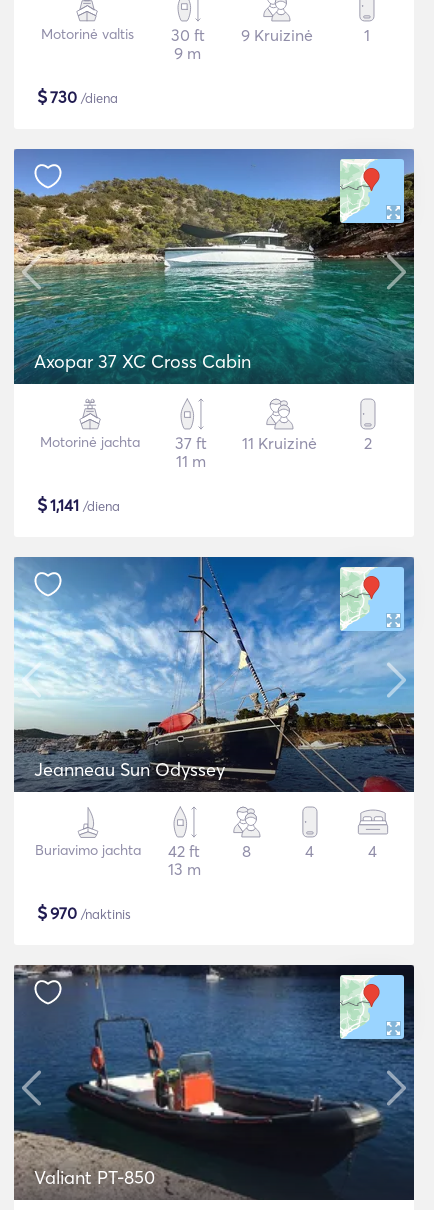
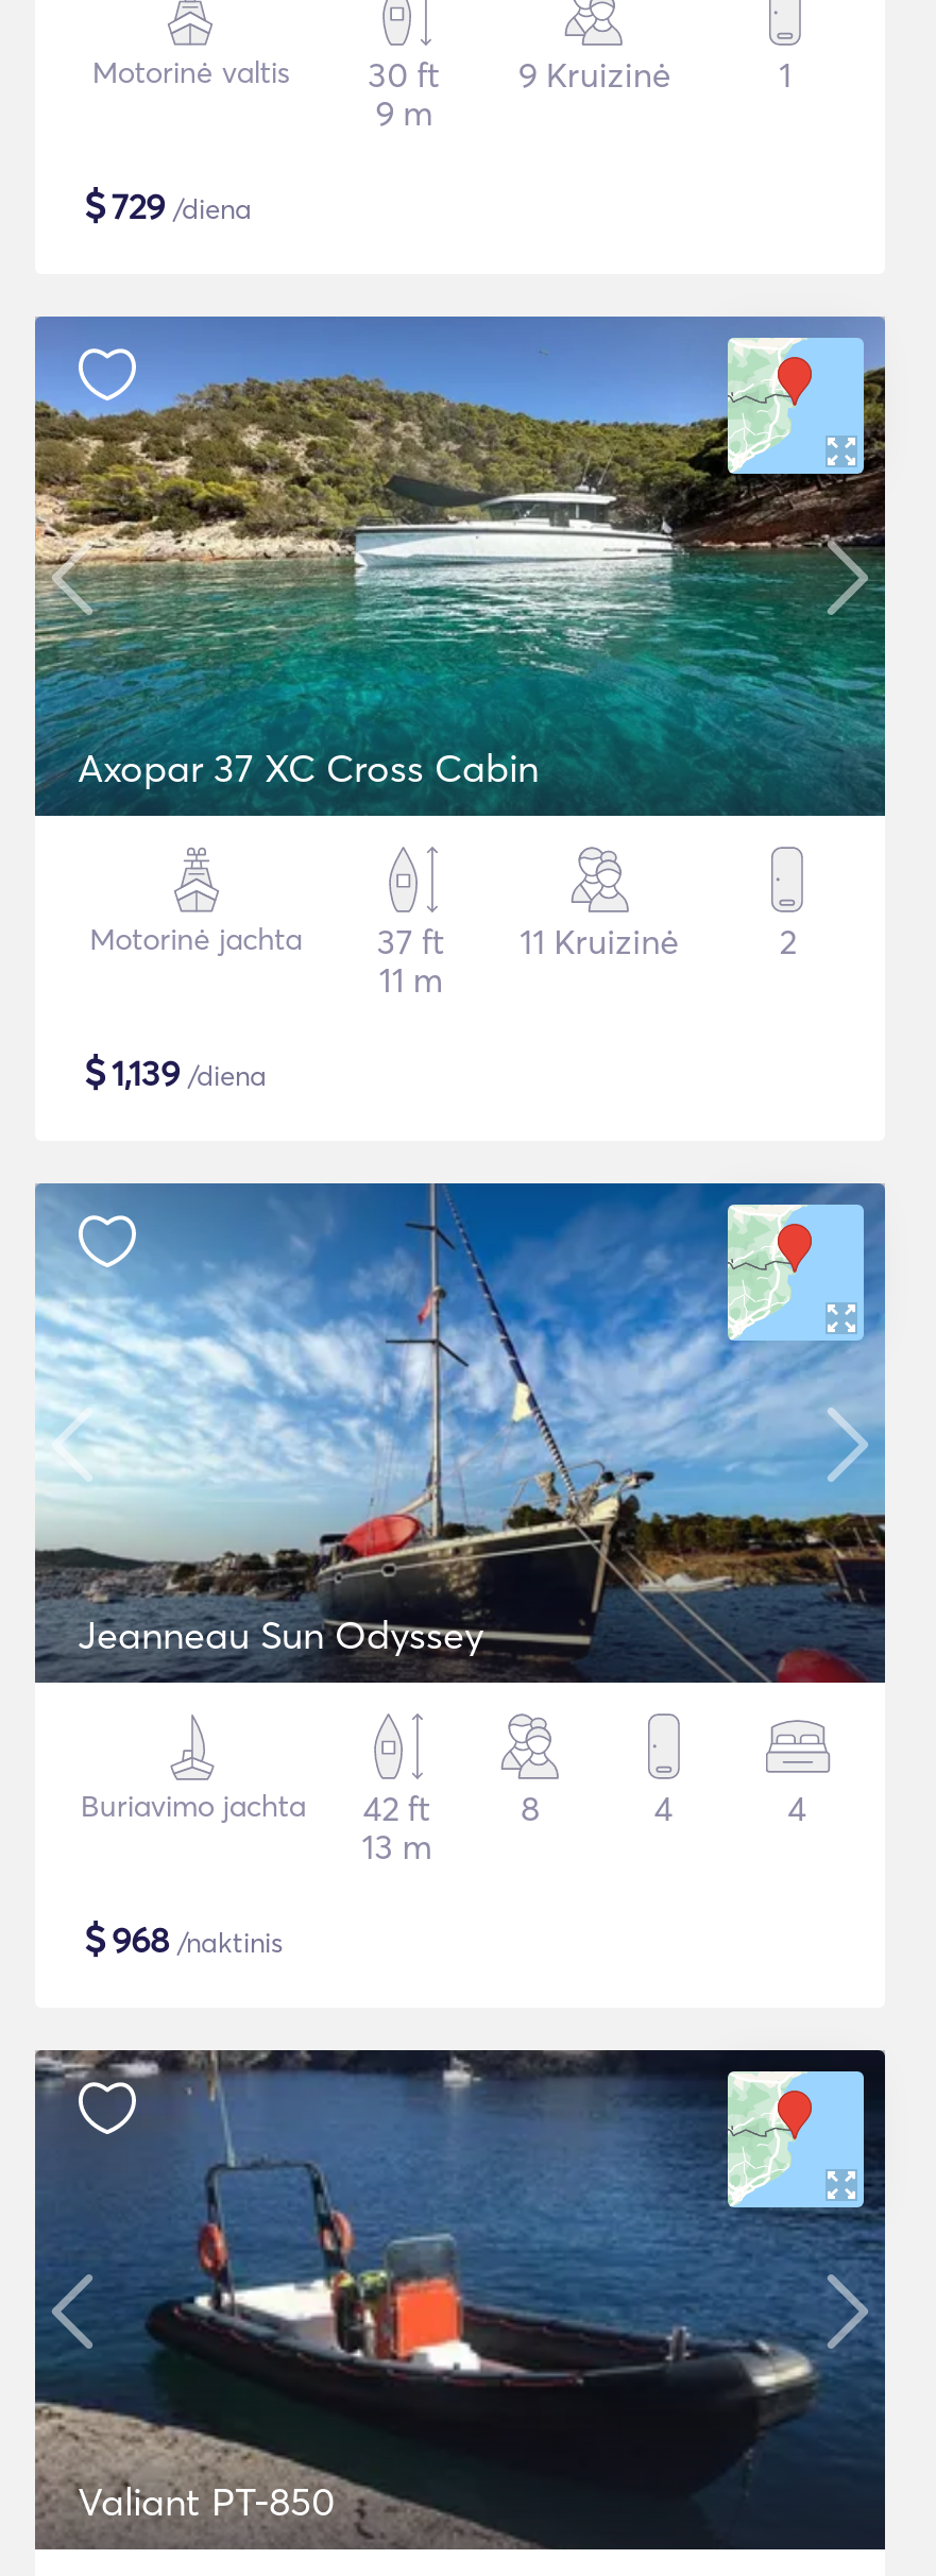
- $730 /diena
+ $729 /diena

- $1,141 /diena
+ $1,139 /diena

- $970 /naktinis
+ $968 /naktinis
